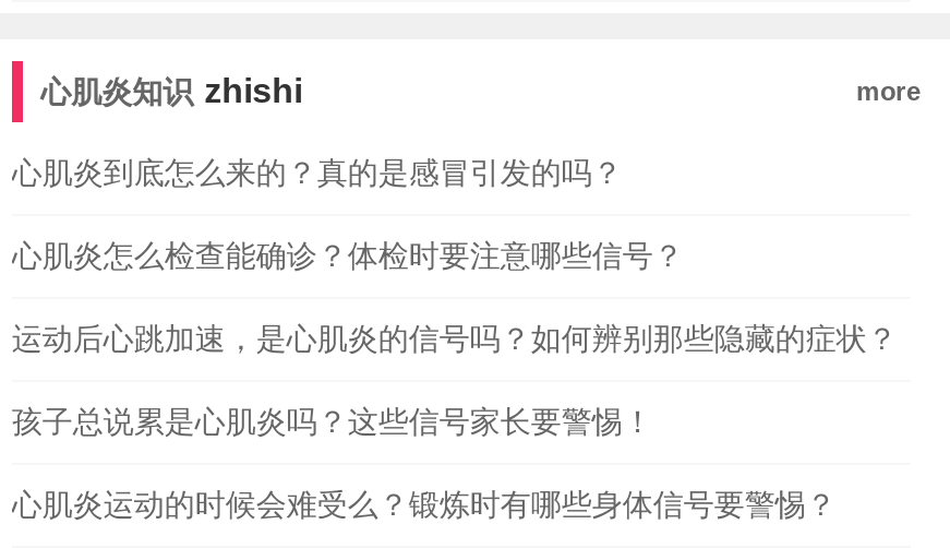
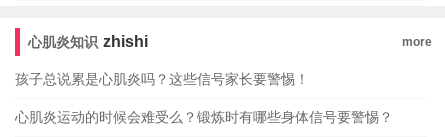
- 心肌炎到底怎么来的？真的是感冒引发的吗？
- 心肌炎怎么检查能确诊？体检时要注意哪些信号？
- 运动后心跳加速，是心肌炎的信号吗？如何辨别那些隐藏的症状？
